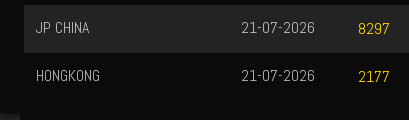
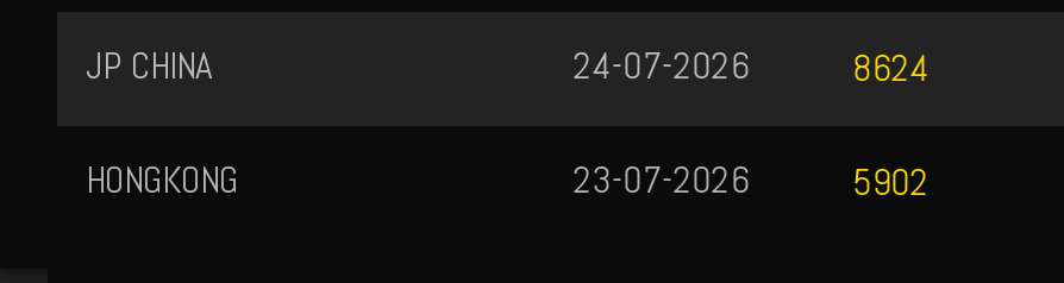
- 21-07-2026
+ 24-07-2026

- 8297
+ 8624

- 21-07-2026
+ 23-07-2026

- 2177
+ 5902
